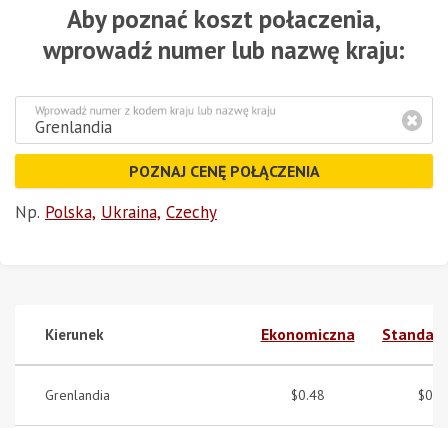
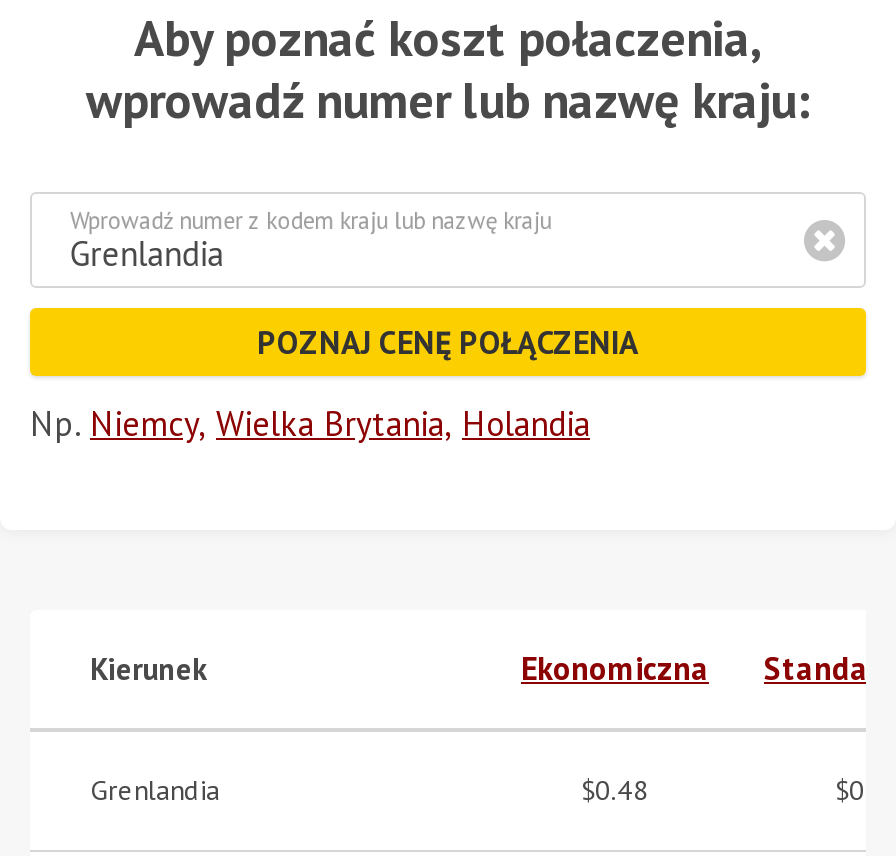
- Np. Polska, Ukraina, Czechy
+ Np. Niemcy, Wielka Brytania, Holandia
